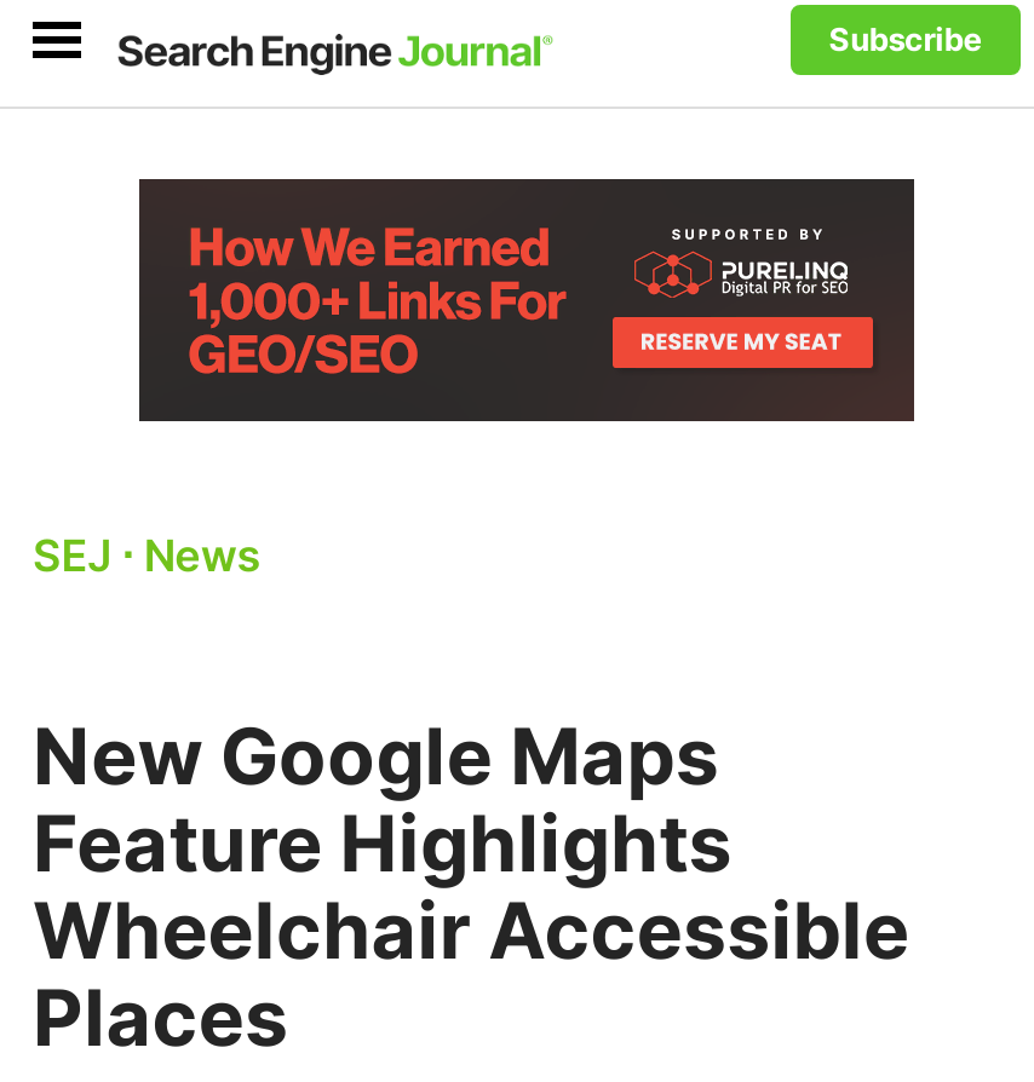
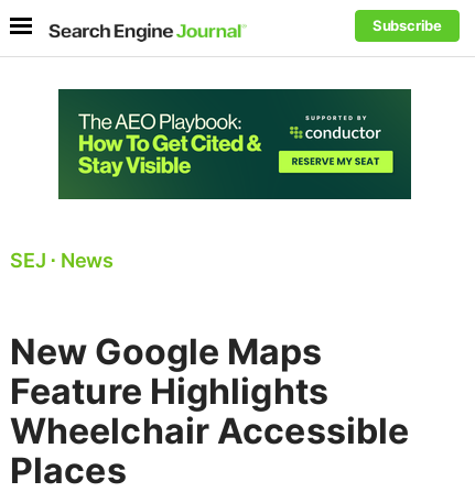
- [image]
+ [image]
